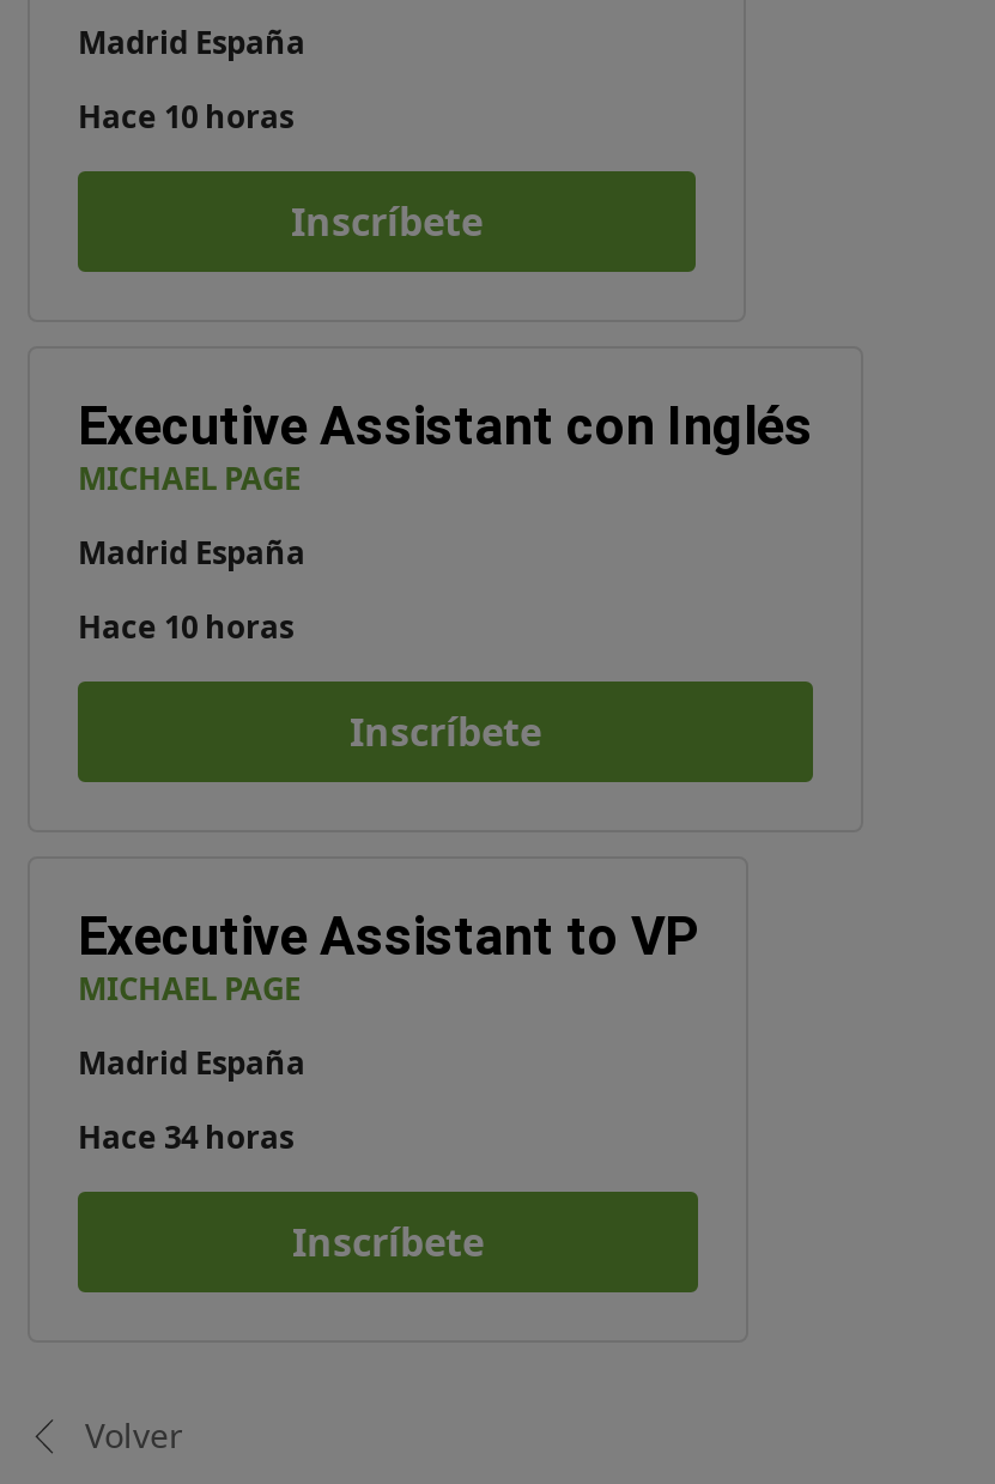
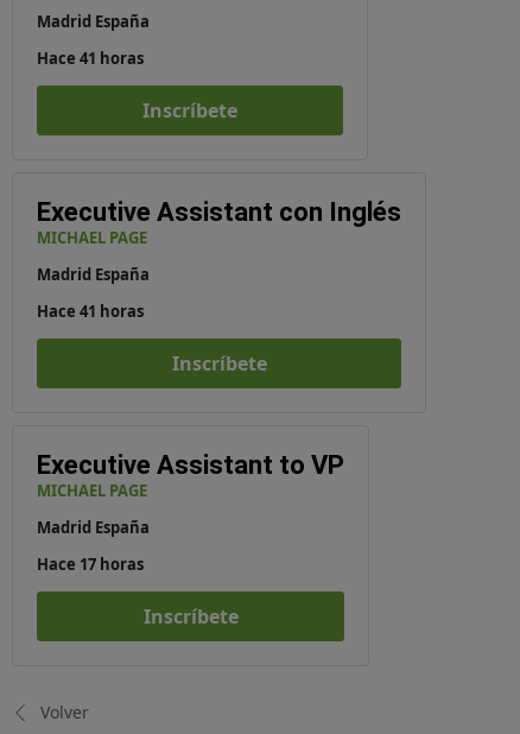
- Hace 10 horas
+ Hace 41 horas

- Hace 10 horas
+ Hace 41 horas

- Hace 34 horas
+ Hace 17 horas
